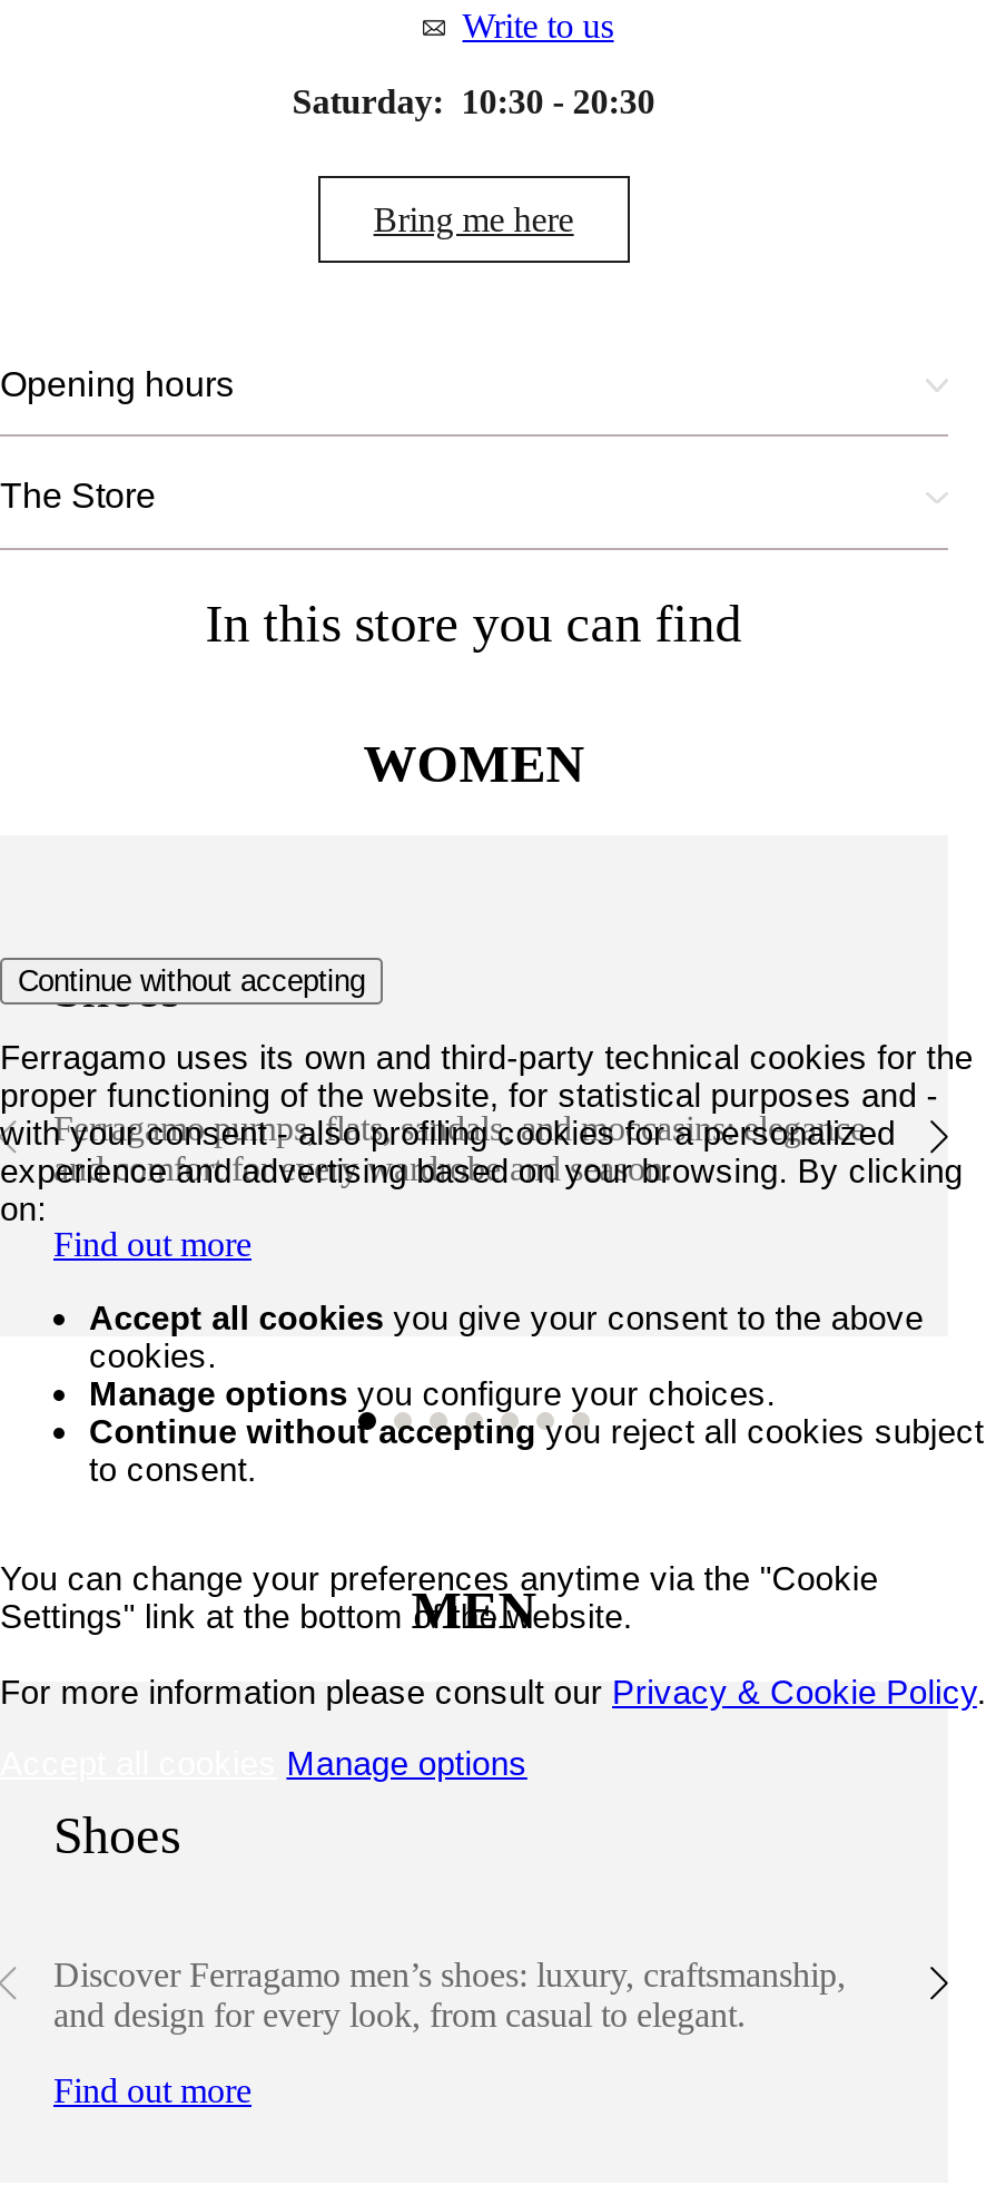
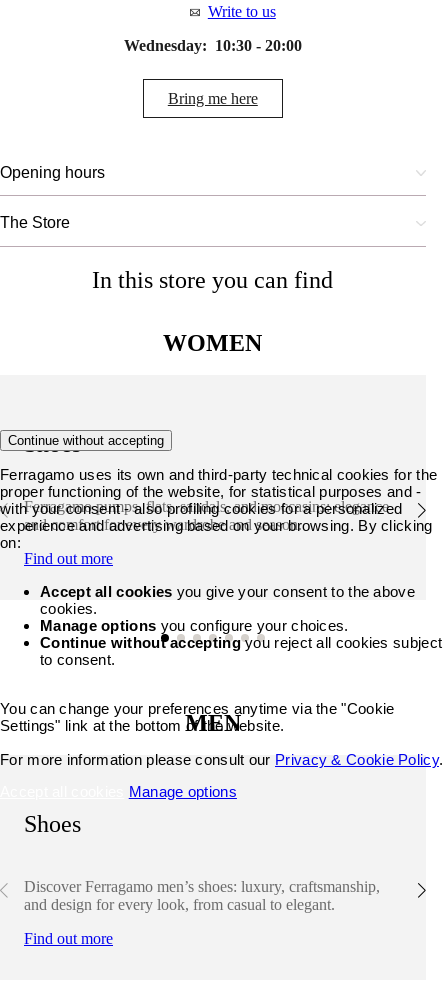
- Saturday: 10:30 - 20:30
+ Wednesday: 10:30 - 20:00
